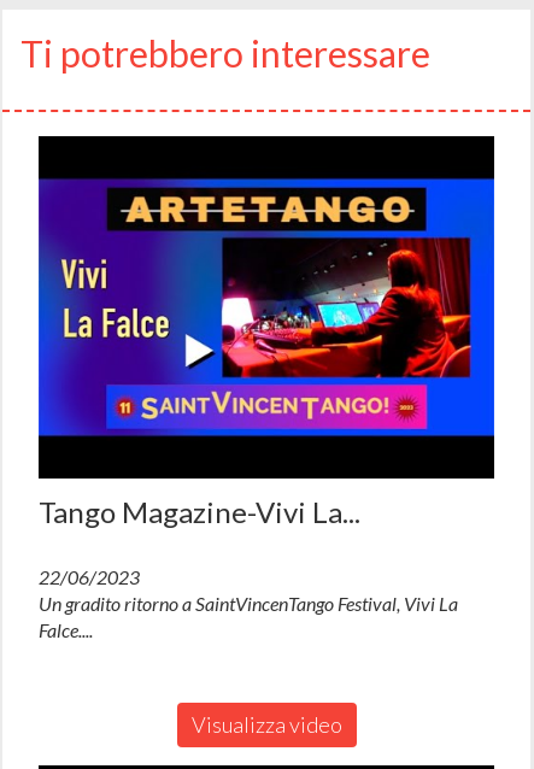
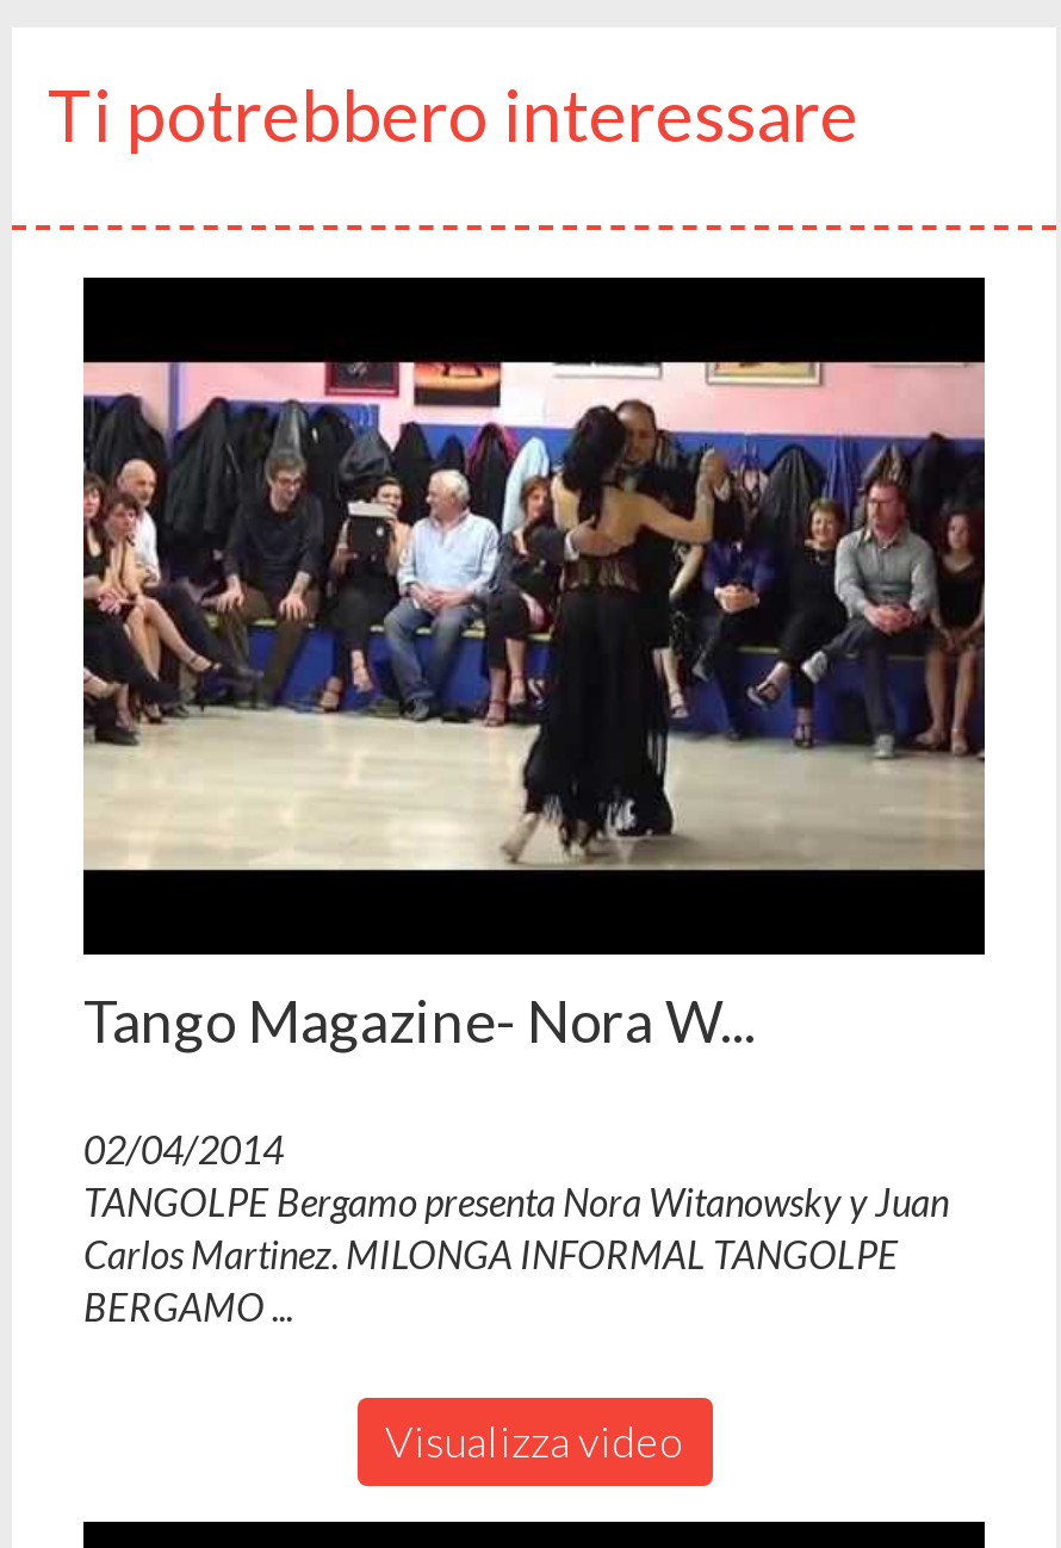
- [image]
+ [image]

- Tango Magazine-Vivi La...
+ Tango Magazine- Nora W...

- 22/06/2023
- Un gradito ritorno a SaintVincenTango Festival, Vivi La
- Falce....
+ 02/04/2014
+ TANGOLPE Bergamo presenta Nora Witanowsky y Juan
+ Carlos Martinez. MILONGA INFORMAL TANGOLPE
+ BERGAMO ...
